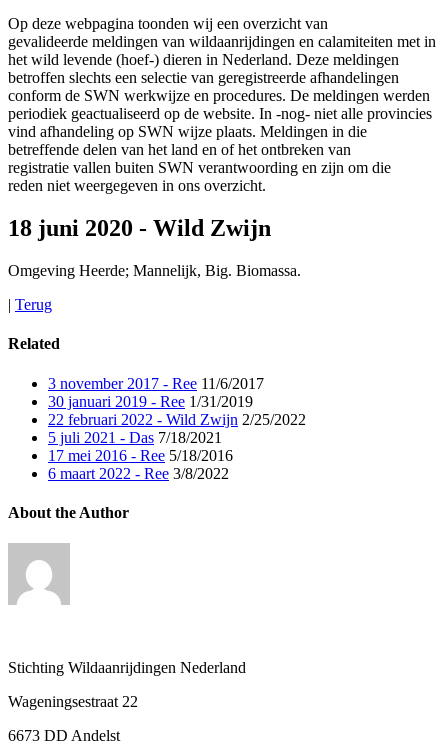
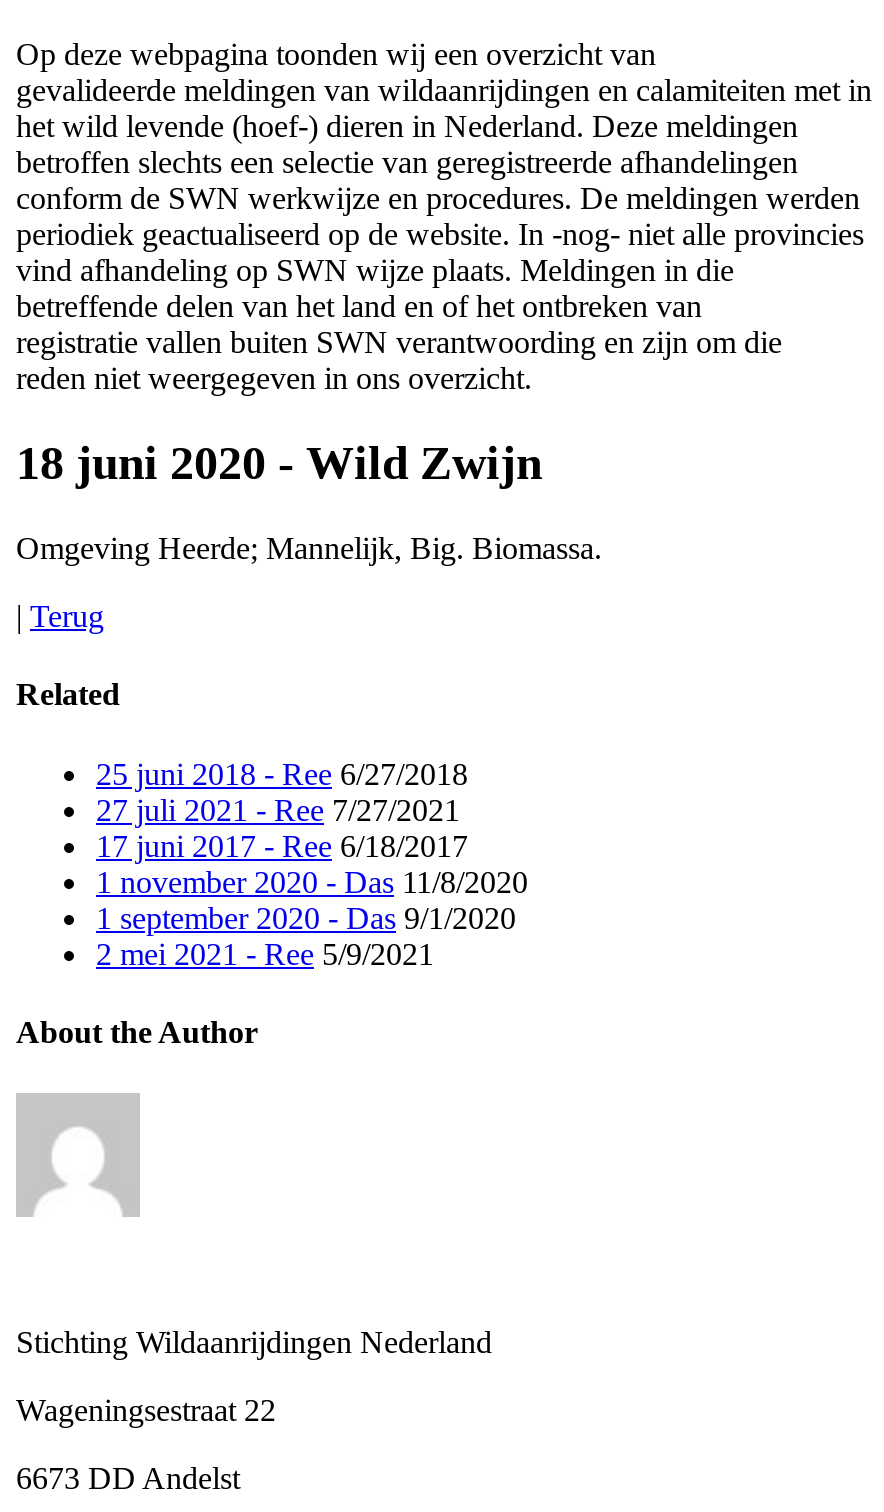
- 3 november 2017 - Ree 11/6/2017
- 30 januari 2019 - Ree 1/31/2019
- 22 februari 2022 - Wild Zwijn 2/25/2022
- 5 juli 2021 - Das 7/18/2021
- 17 mei 2016 - Ree 5/18/2016
- 6 maart 2022 - Ree 3/8/2022
+ 25 juni 2018 - Ree 6/27/2018
+ 27 juli 2021 - Ree 7/27/2021
+ 17 juni 2017 - Ree 6/18/2017
+ 1 november 2020 - Das 11/8/2020
+ 1 september 2020 - Das 9/1/2020
+ 2 mei 2021 - Ree 5/9/2021
